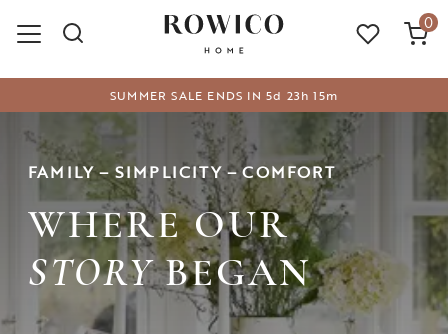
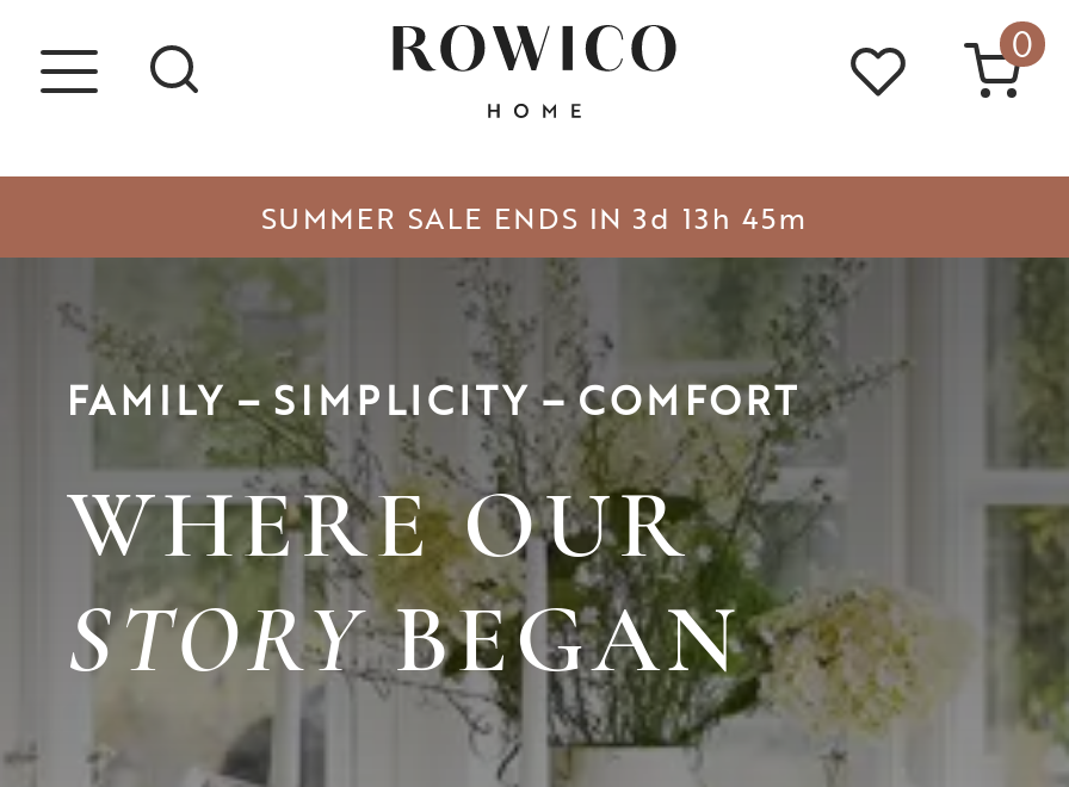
- SUMMER SALE ENDS IN 5d 23h 15m
+ SUMMER SALE ENDS IN 3d 13h 45m
